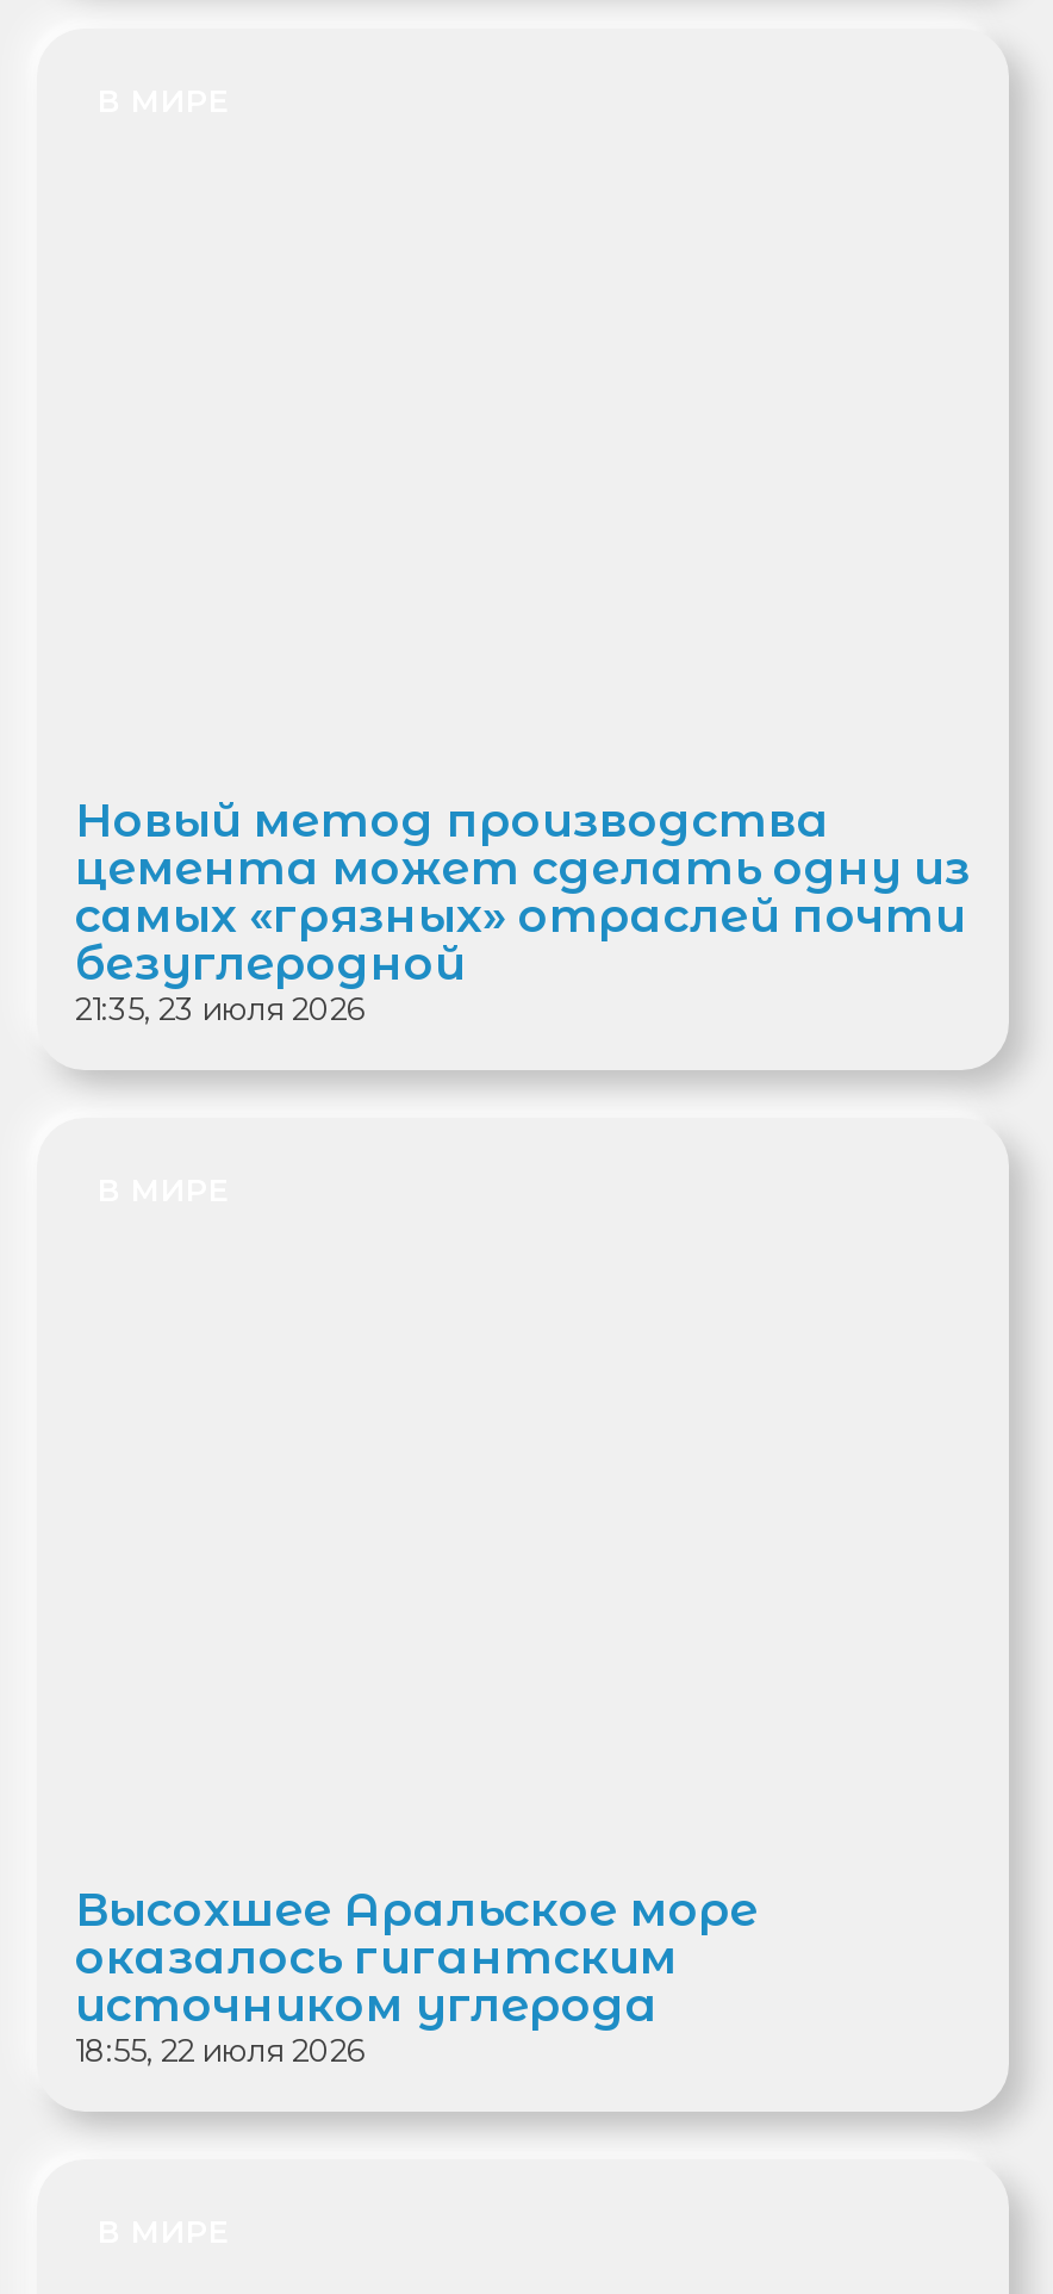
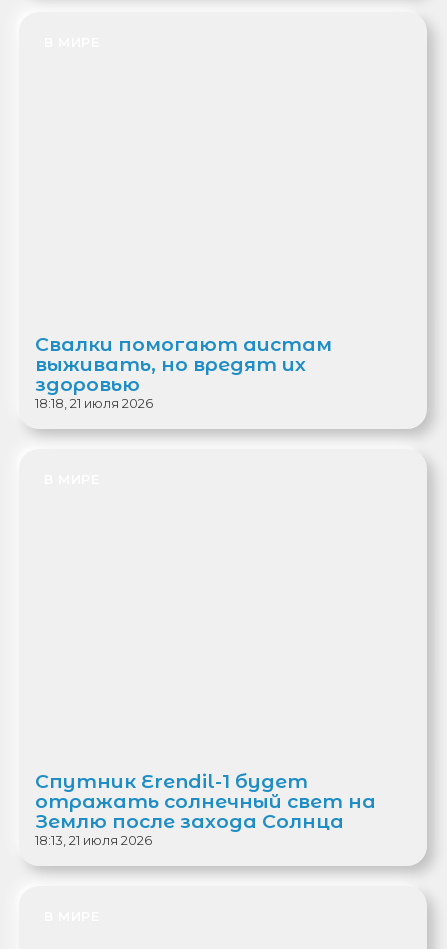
- Новый метод производства
- цемента может сделать одну из
- самых «грязных» отраслей почти
- безуглеродной
- 21:35, 23 июля 2026
+ Свалки помогают аистам
+ выживать, но вредят их
+ здоровью
+ 18:18, 21 июля 2026

- Высохшее Аральское море
- оказалось гигантским
- источником углерода
- 18:55, 22 июля 2026
+ Спутник Erendil-1 будет
+ отражать солнечный свет на
+ Землю после захода Солнца
+ 18:13, 21 июля 2026
